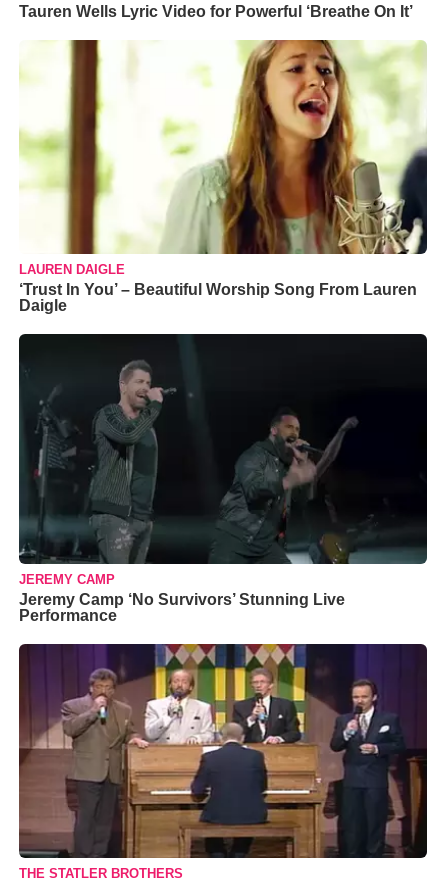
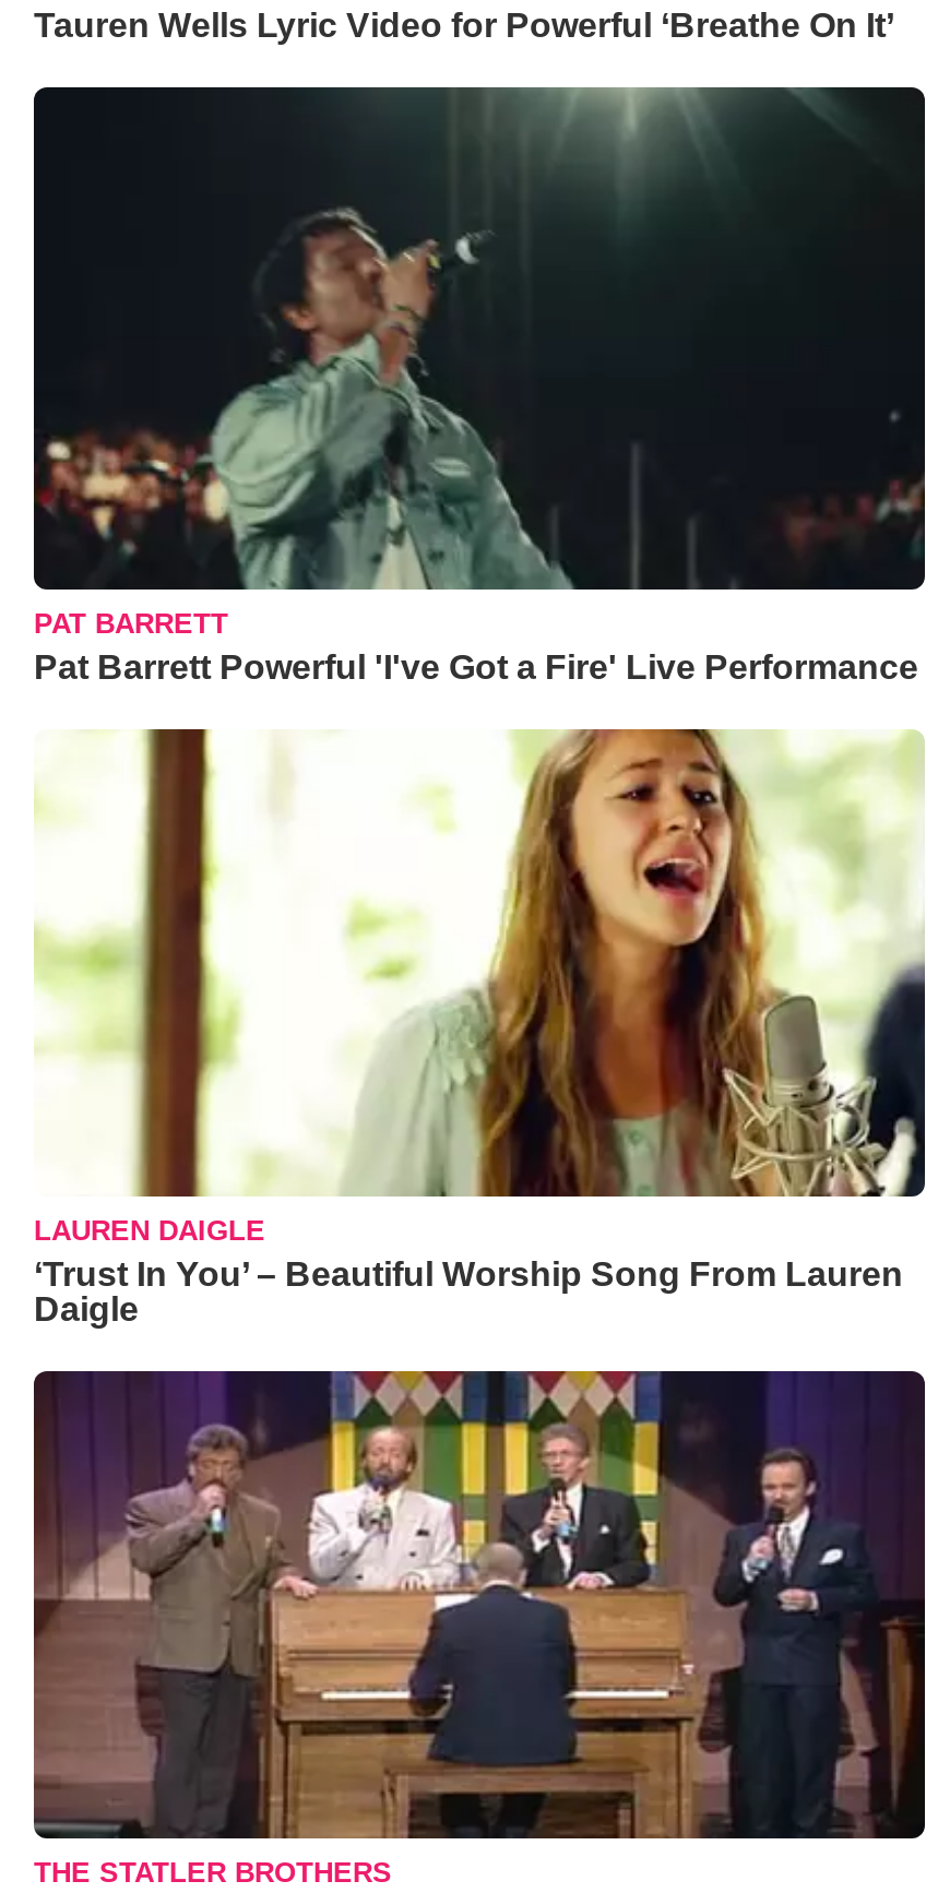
+ [image]
+ PAT BARRETT
+ Pat Barrett Powerful 'I've Got a Fire' Live Performance

moved down: [image] | LAUREN DAIGLE | ‘Trust In You’ – Beautiful Worship Song From Lauren | Daigle

- [image]
- JEREMY CAMP
- Jeremy Camp ‘No Survivors’ Stunning Live
- Performance
